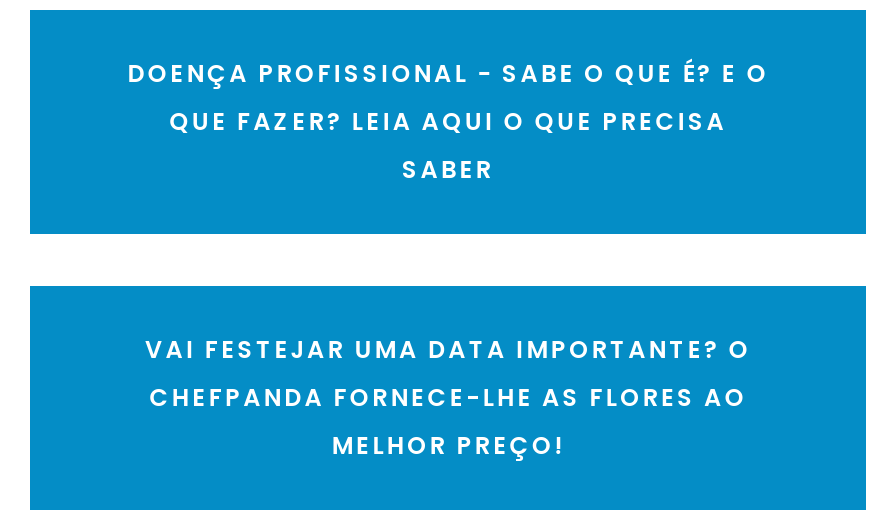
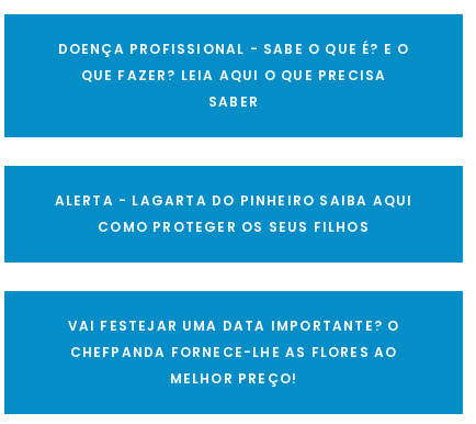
+ ALERTA - LAGARTA DO PINHEIRO SAIBA AQUI
+ COMO PROTEGER OS SEUS FILHOS
